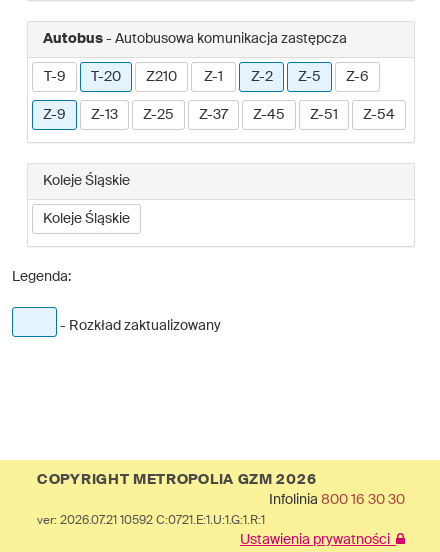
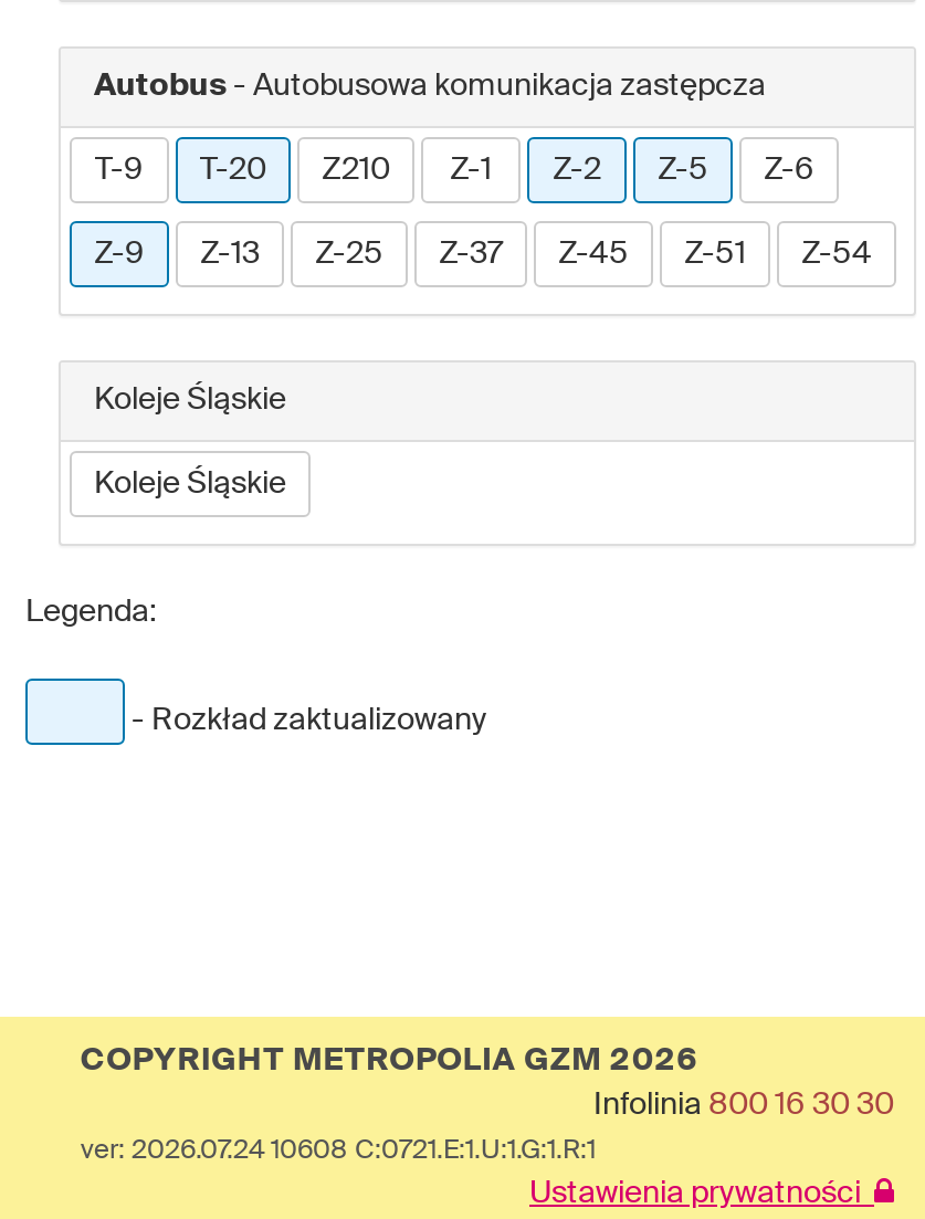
- ver: 2026.07.21 10592 C:0721.E:1.U:1.G:1.R:1
+ ver: 2026.07.24 10608 C:0721.E:1.U:1.G:1.R:1
